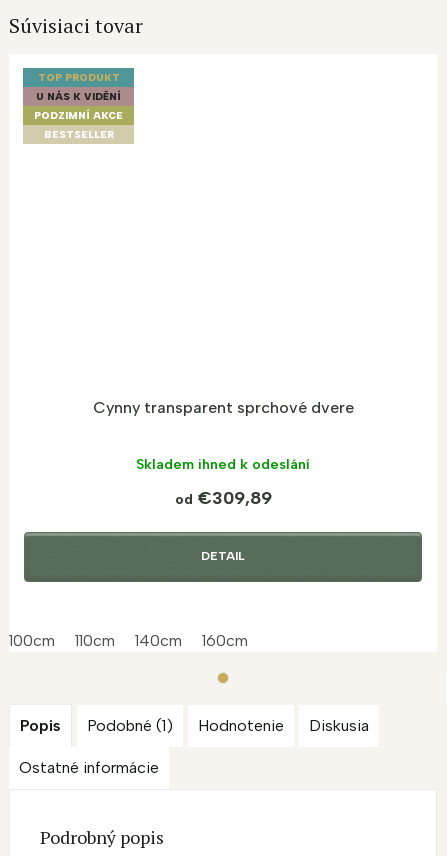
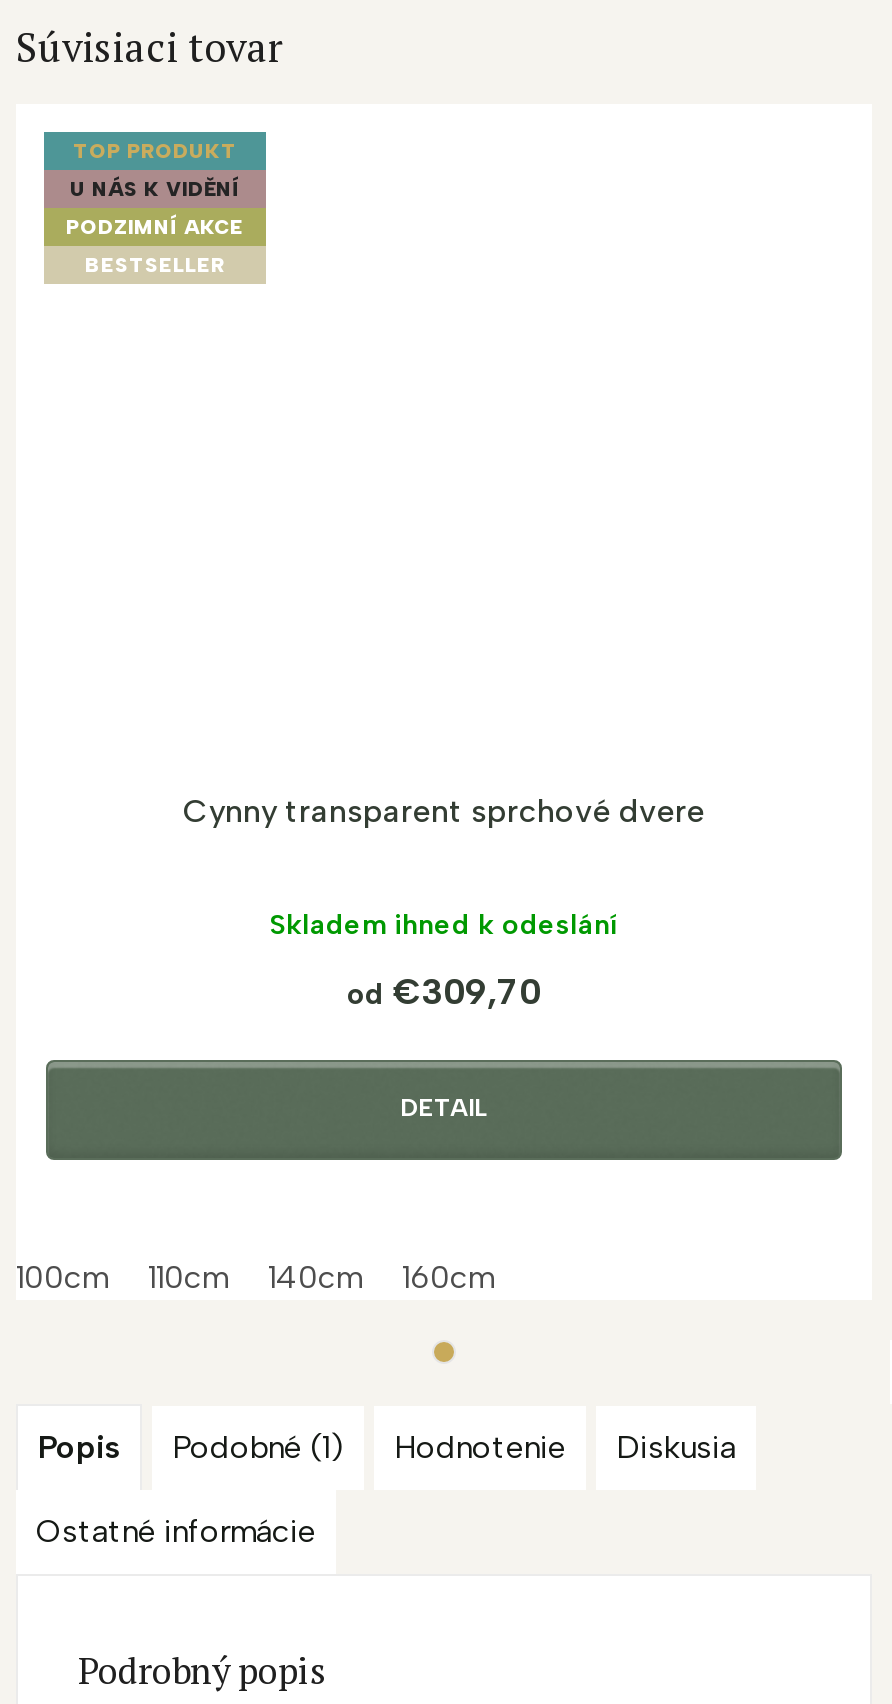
- od €309,89
+ od €309,70
